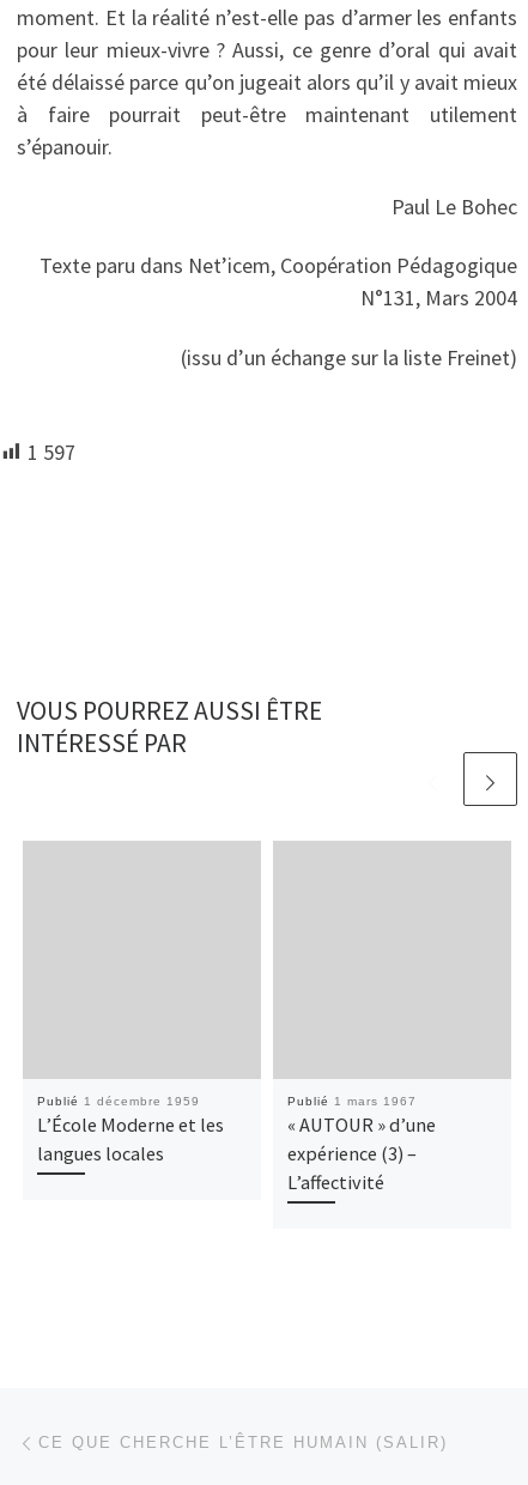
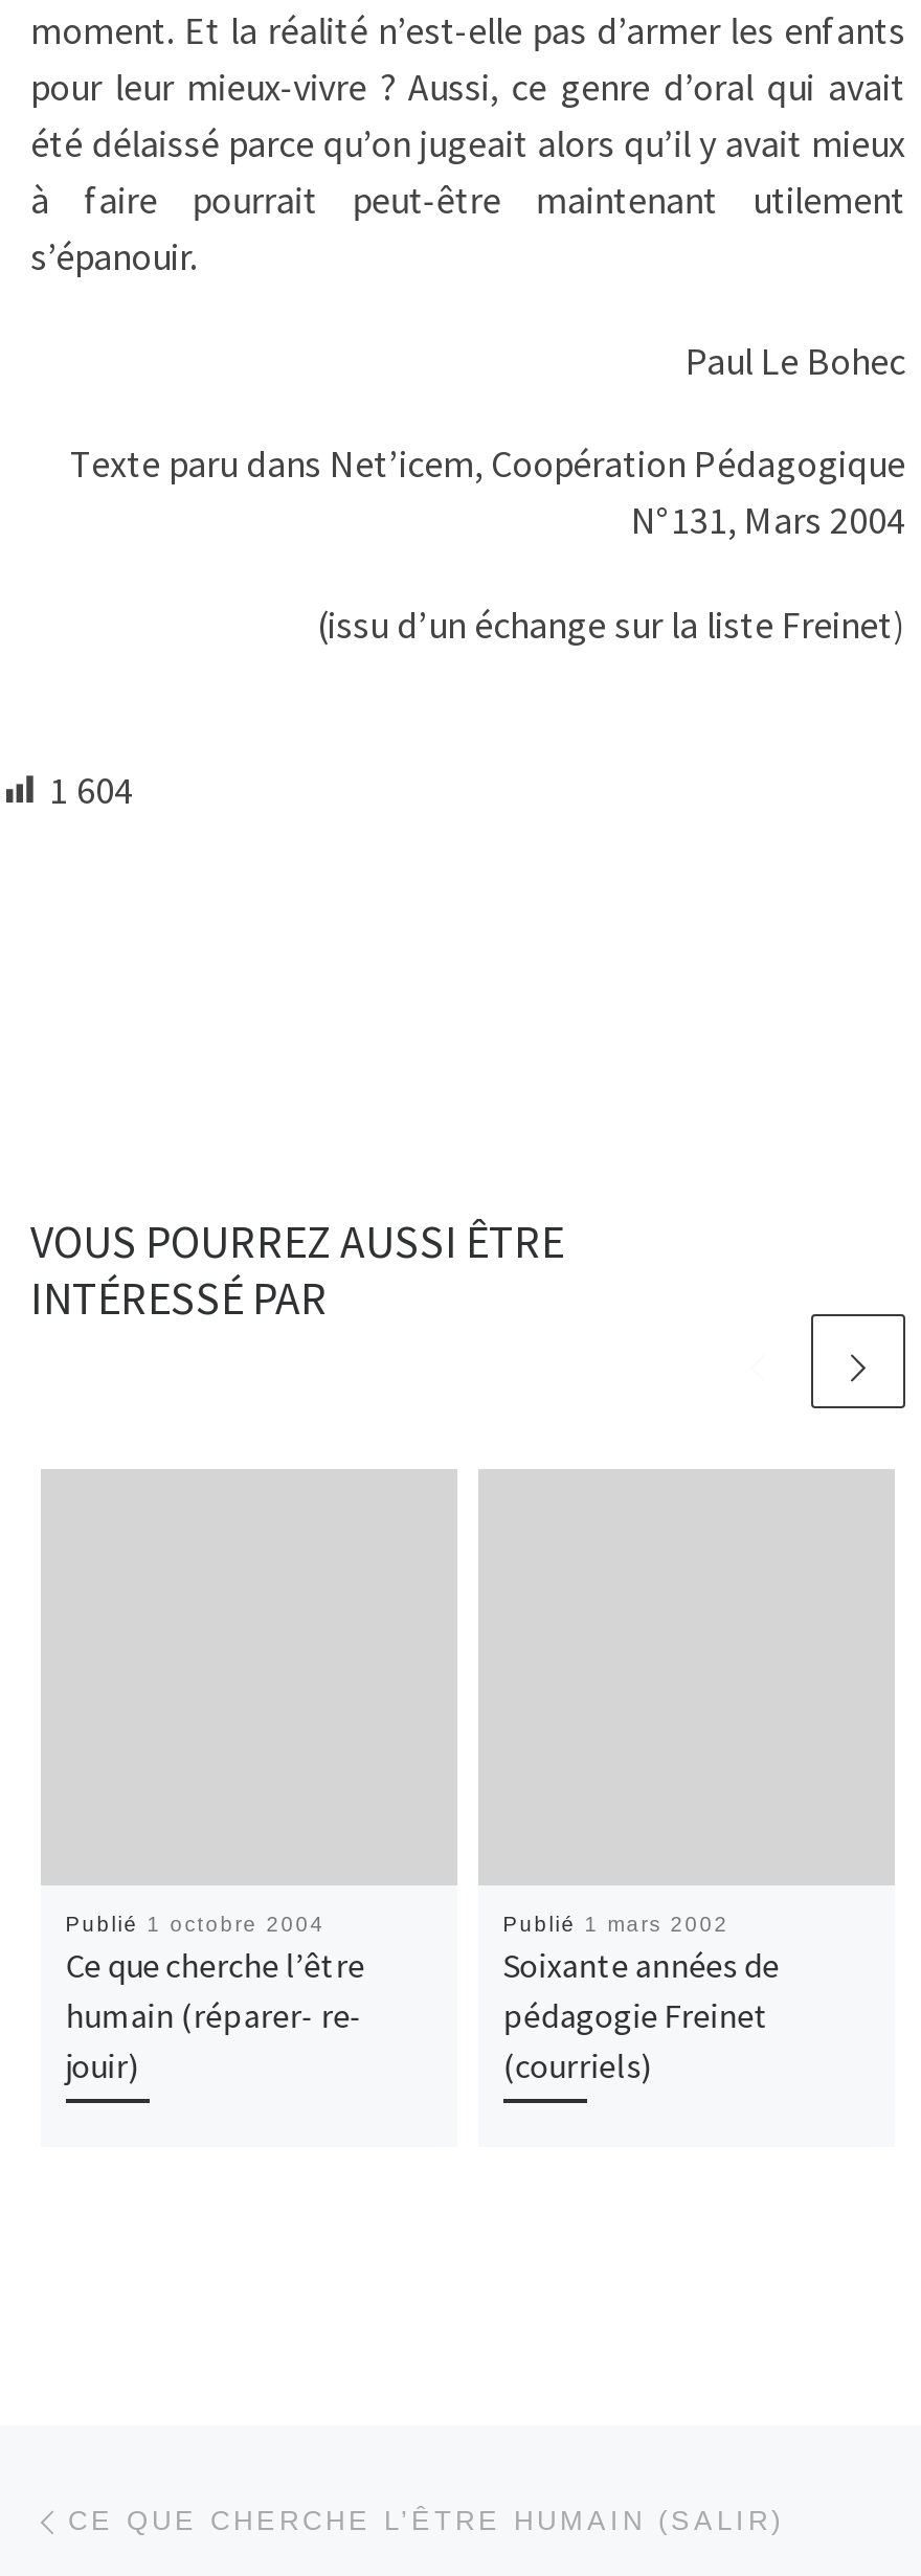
- 1 597
+ 1 604

- Publié 1 décembre 1959
- L’École Moderne et les
- langues locales
+ Publié 1 octobre 2004
+ Ce que cherche l’être
+ humain (réparer- re-
+ jouir)

- Publié 1 mars 1967
- « AUTOUR » d’une
- expérience (3) –
- L’affectivité
+ Publié 1 mars 2002
+ Soixante années de
+ pédagogie Freinet
+ (courriels)
